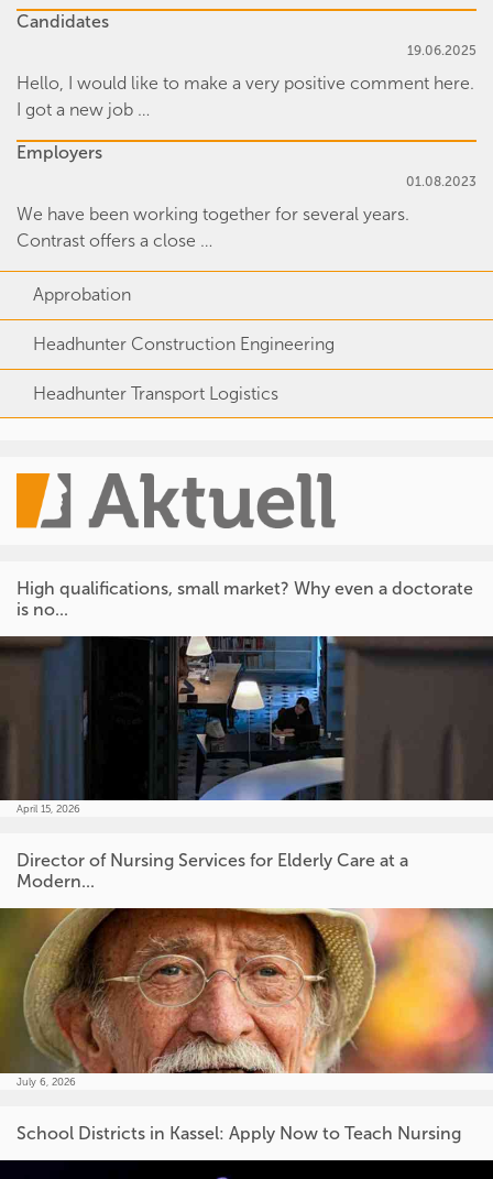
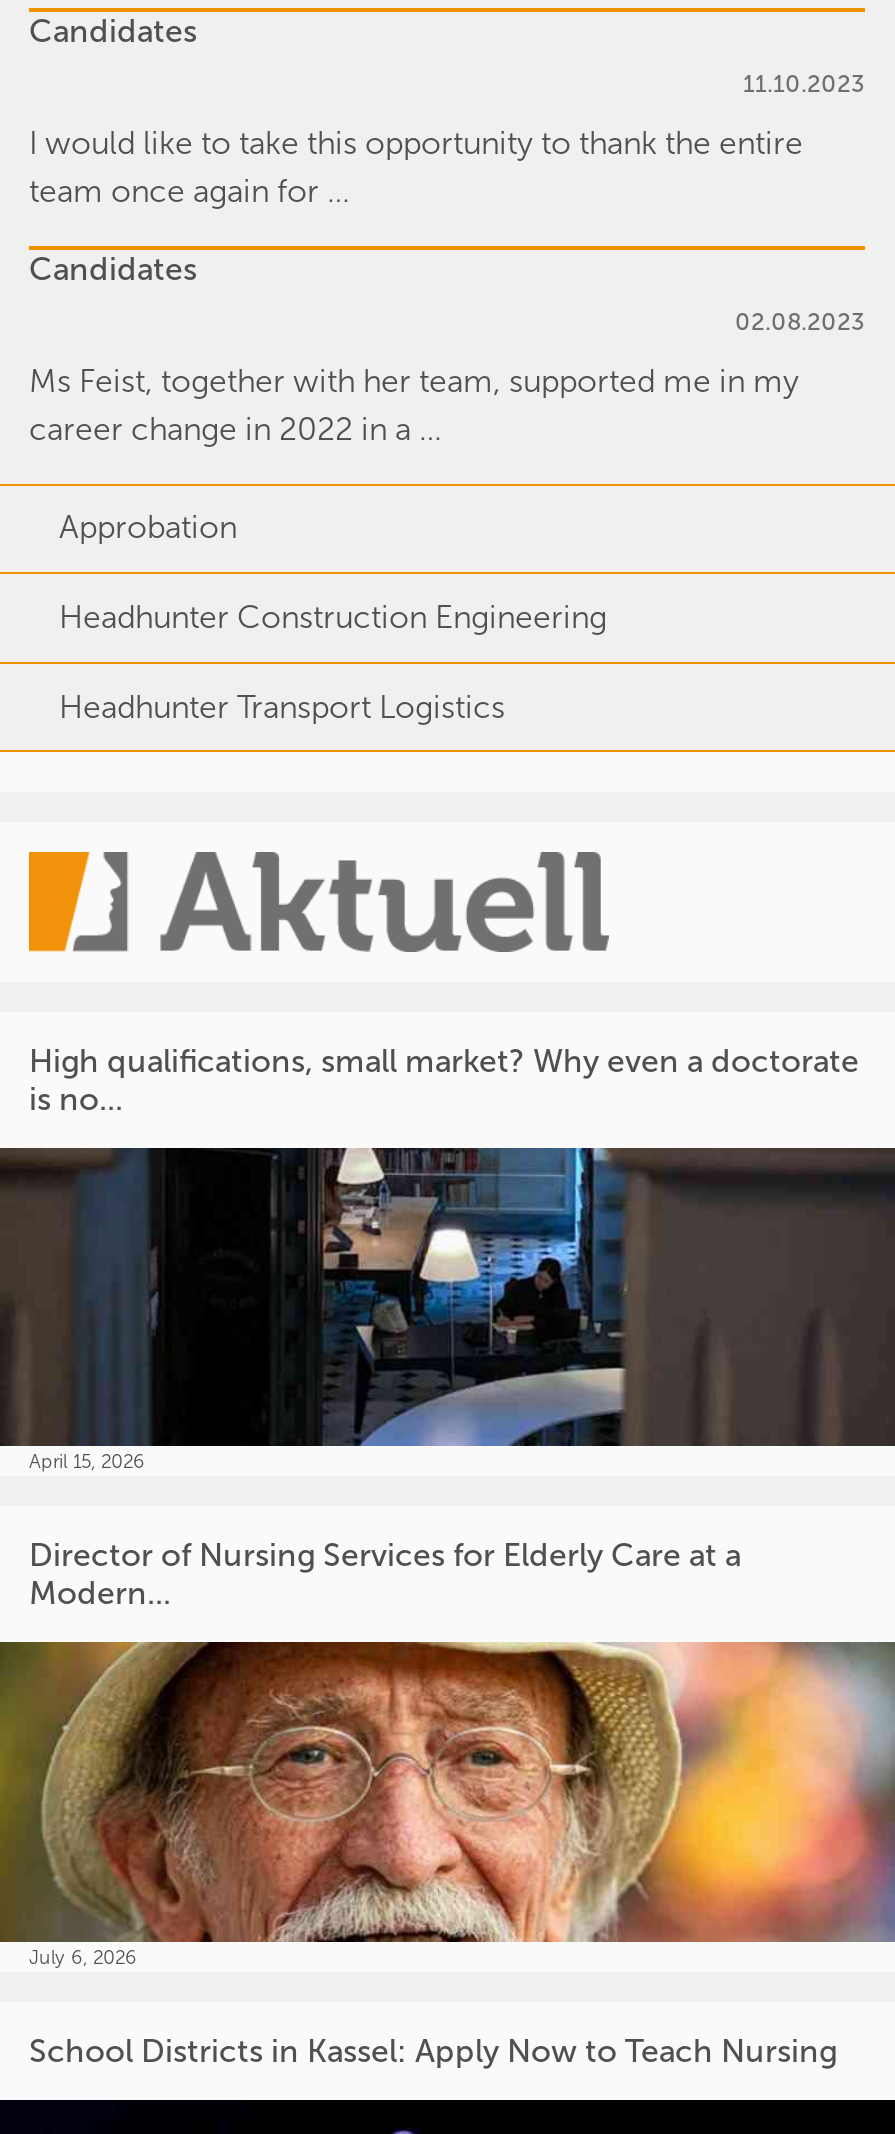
- 19.06.2025
+ 11.10.2023

- Hello, I would like to make a very positive comment here.
- I got a new job …
+ I would like to take this opportunity to thank the entire
+ team once again for …

- Employers
+ Candidates

- 01.08.2023
+ 02.08.2023

- We have been working together for several years.
- Contrast offers a close …
+ Ms Feist, together with her team, supported me in my
+ career change in 2022 in a …
